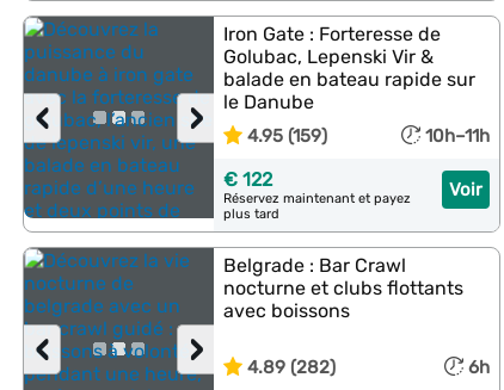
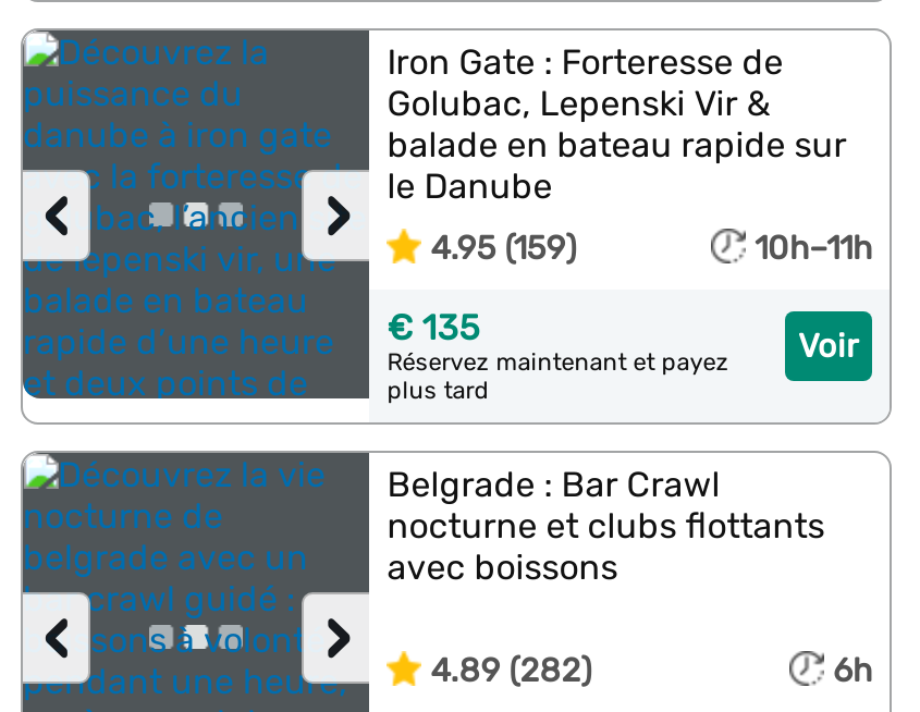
- € 122
+ € 135
